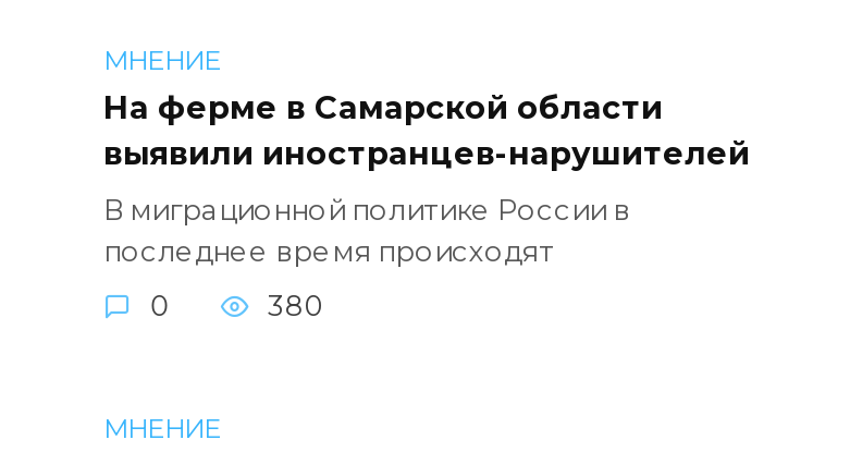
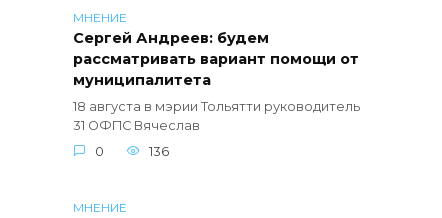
- На ферме в Самарской области
- выявили иностранцев-нарушителей
+ Сергей Андреев: будем
+ рассматривать вариант помощи от
+ муниципалитета

- В миграционной политике России в
- последнее время происходят
+ 18 августа в мэрии Тольятти руководитель
+ 31 ОФПС Вячеслав

- 380
+ 136
